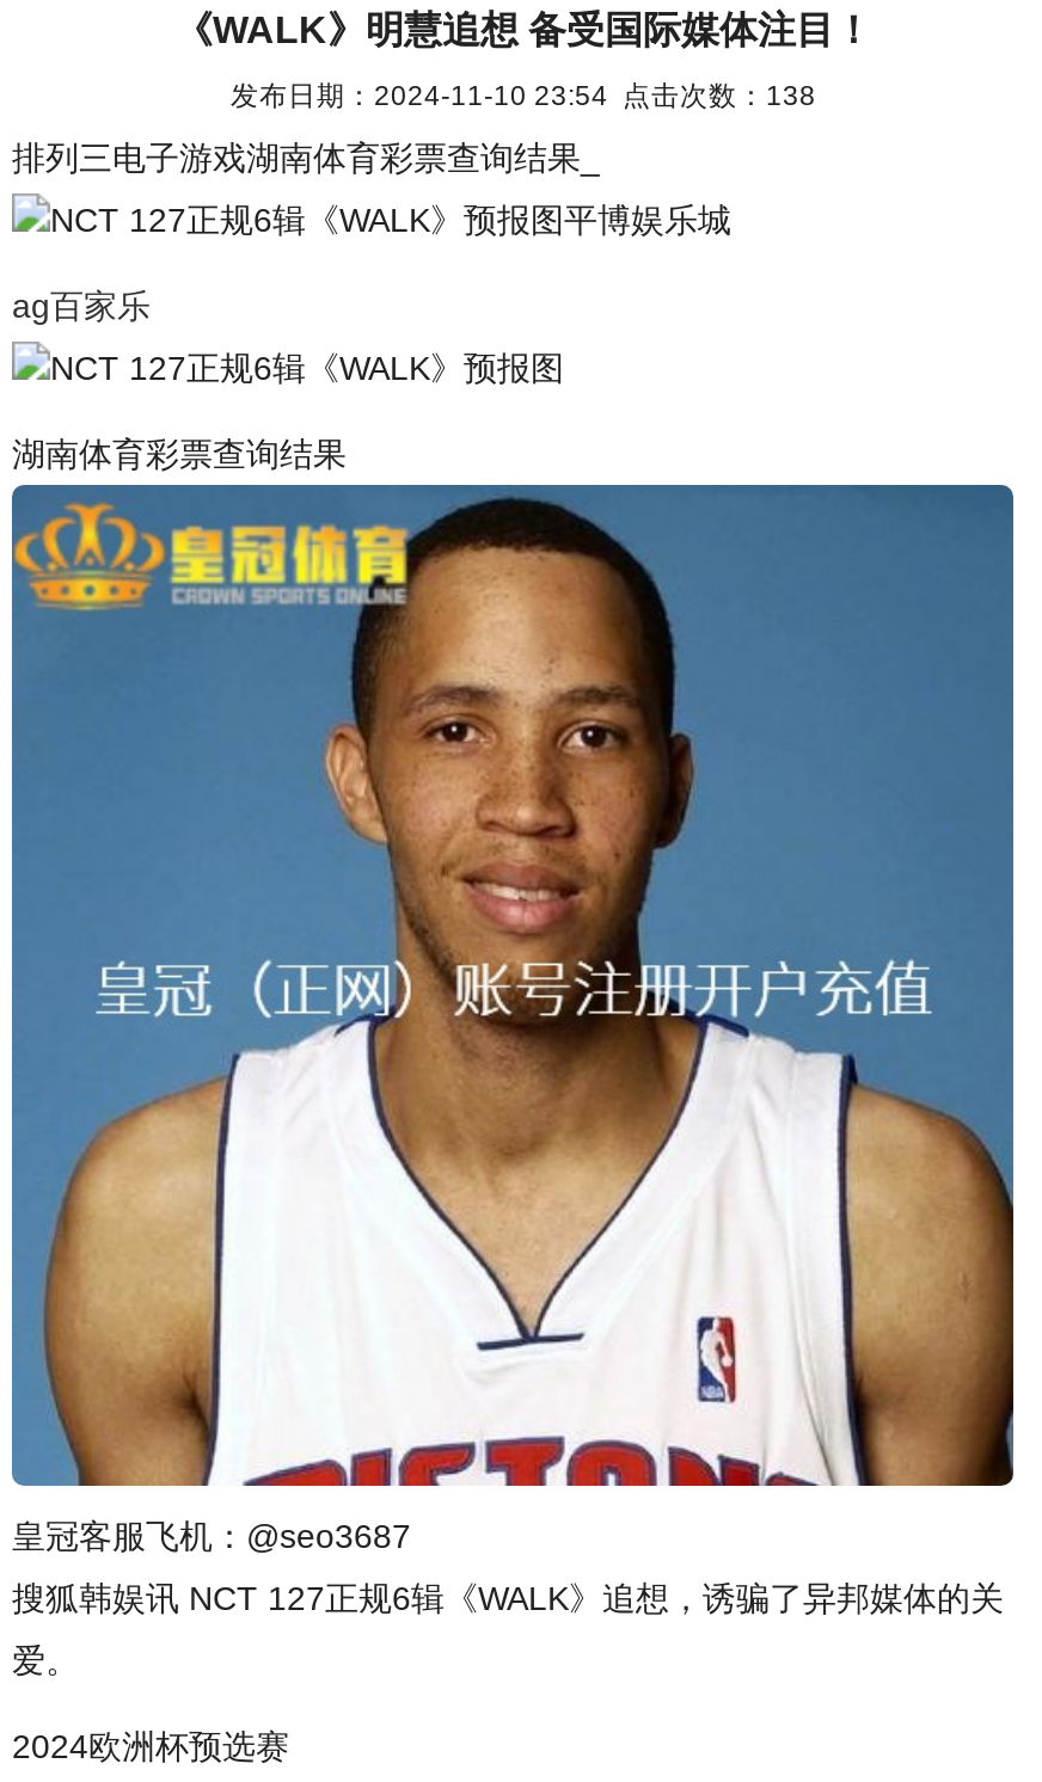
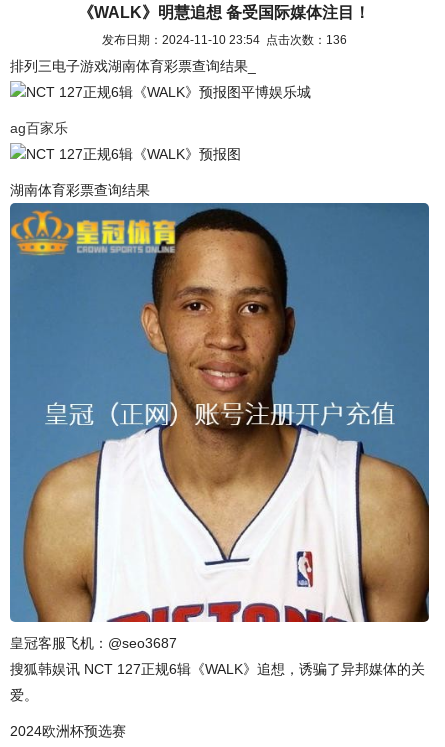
- 发布日期：2024-11-10 23:54 点击次数：138
+ 发布日期：2024-11-10 23:54 点击次数：136
